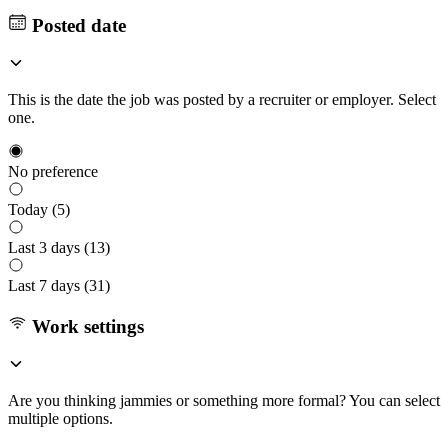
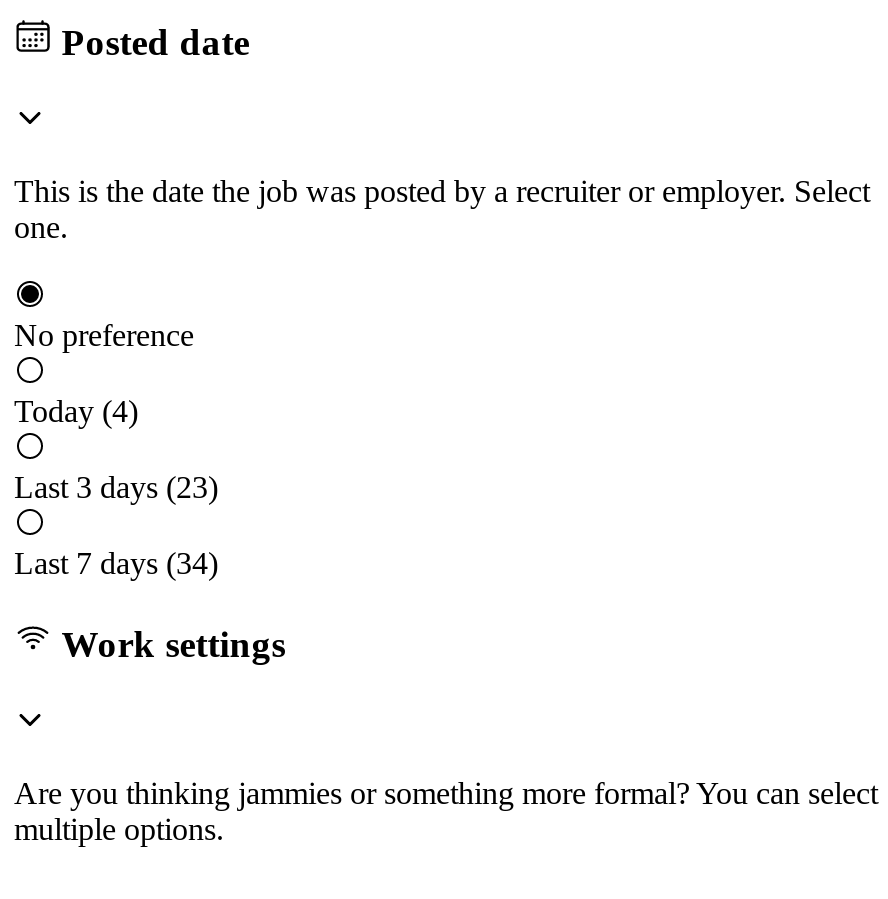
- Today (5)
+ Today (4)

- Last 3 days (13)
+ Last 3 days (23)

- Last 7 days (31)
+ Last 7 days (34)
